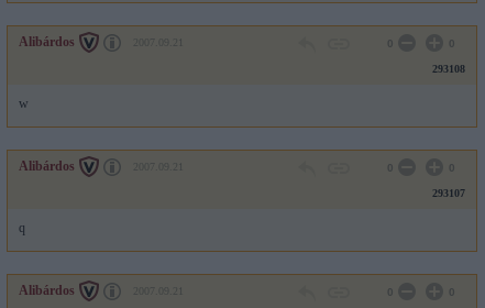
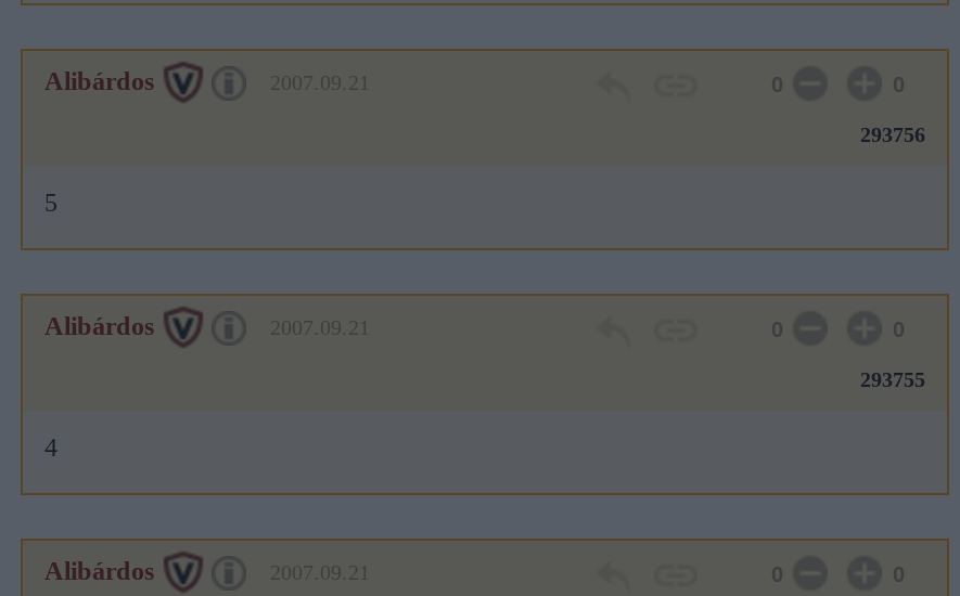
- 293108
+ 293756

- w
+ 5

- 293107
+ 293755

- q
+ 4
